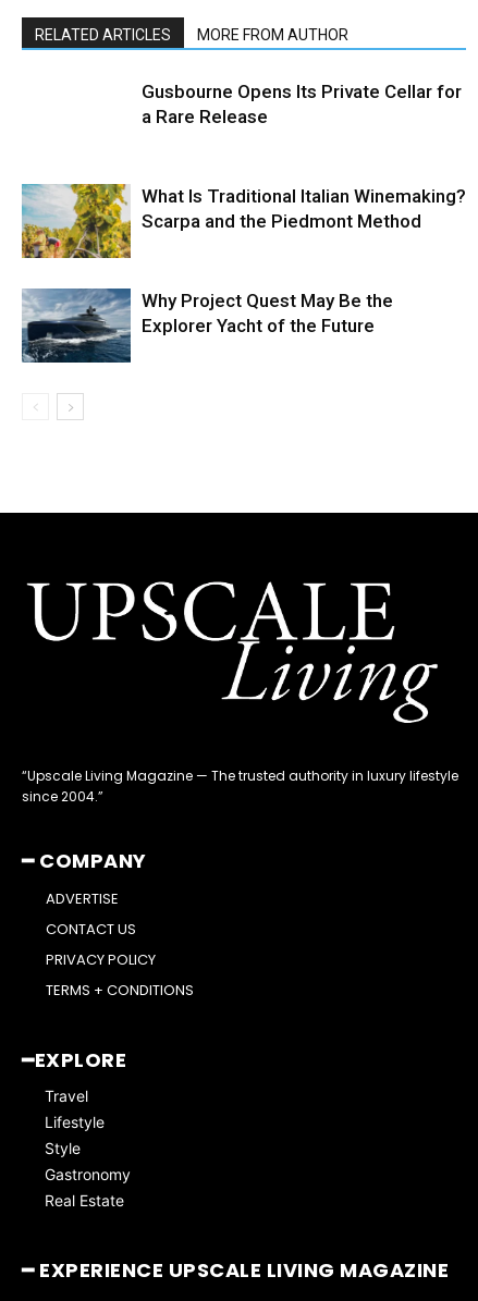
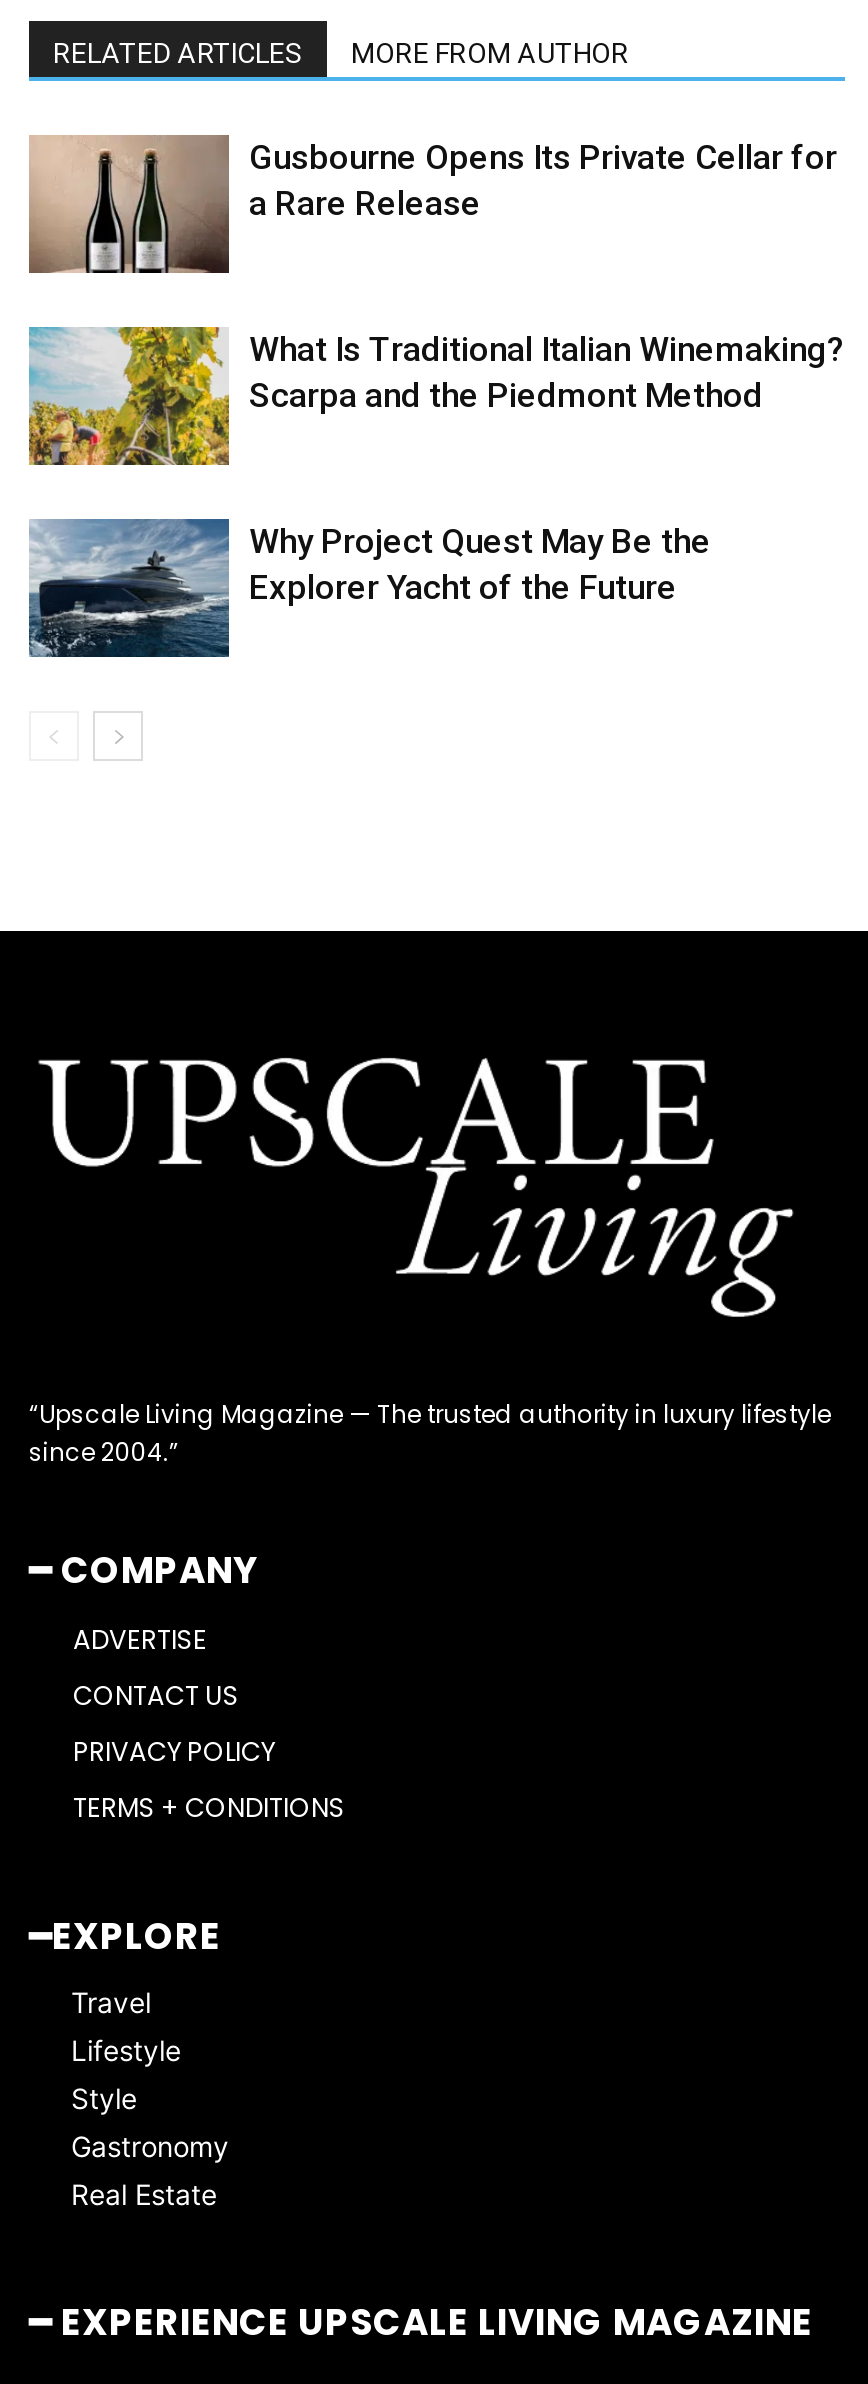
+ [image]
